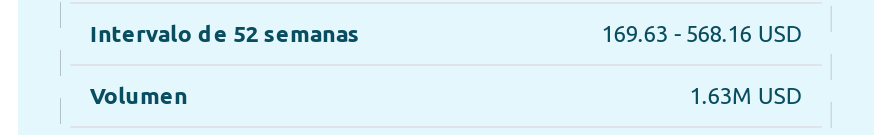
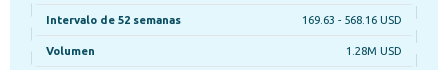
- 1.63M USD
+ 1.28M USD
